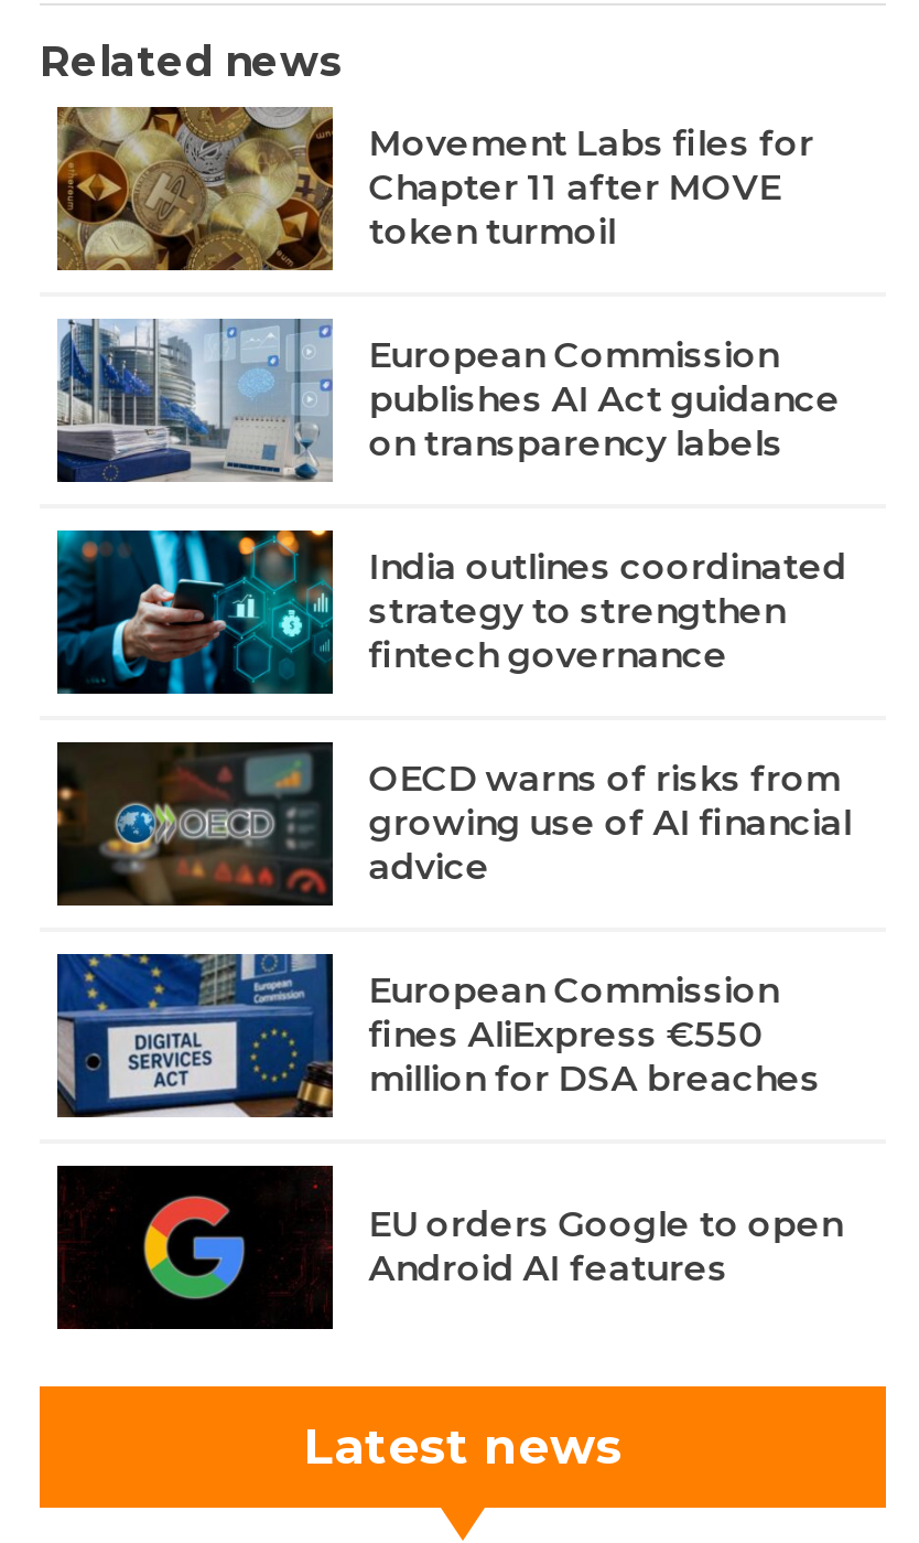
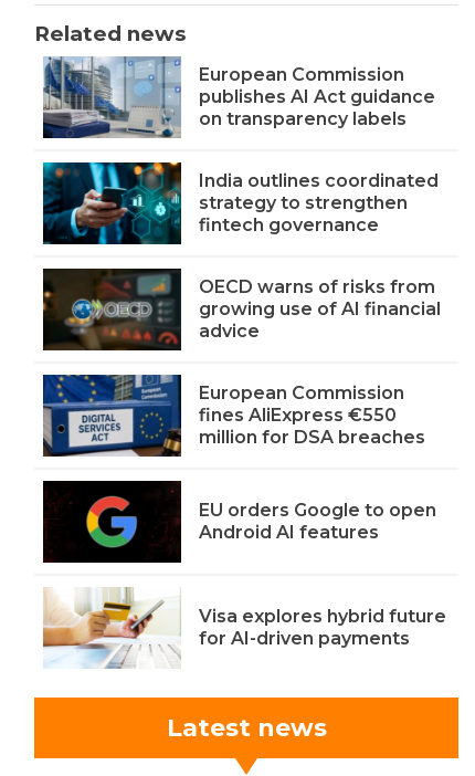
- [image]
- Movement Labs files for
- Chapter 11 after MOVE
- token turmoil

moved up: [image] | European Commission | publishes AI Act guidance | ... | EU orders Google to open | Android AI features

+ [image]
+ Visa explores hybrid future
+ for AI-driven payments
